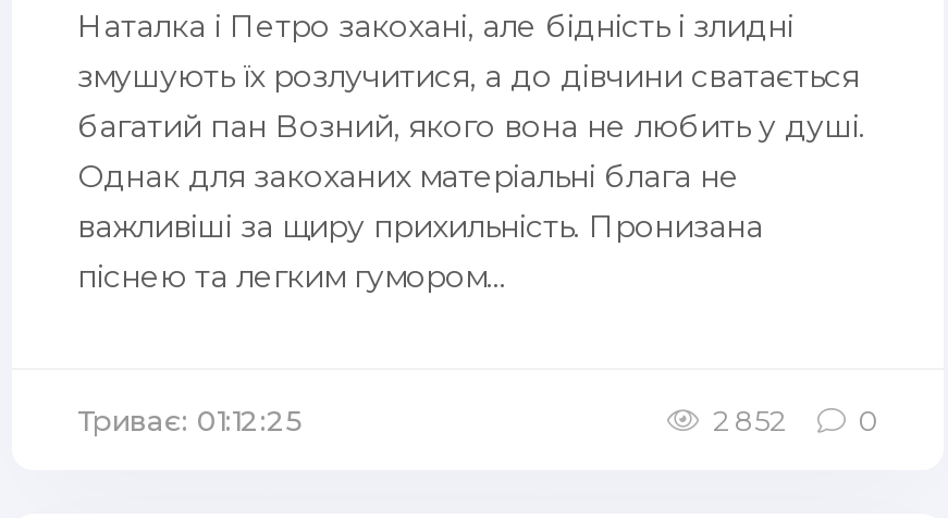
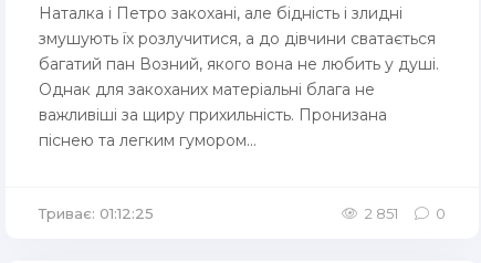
- 2 852
+ 2 851
